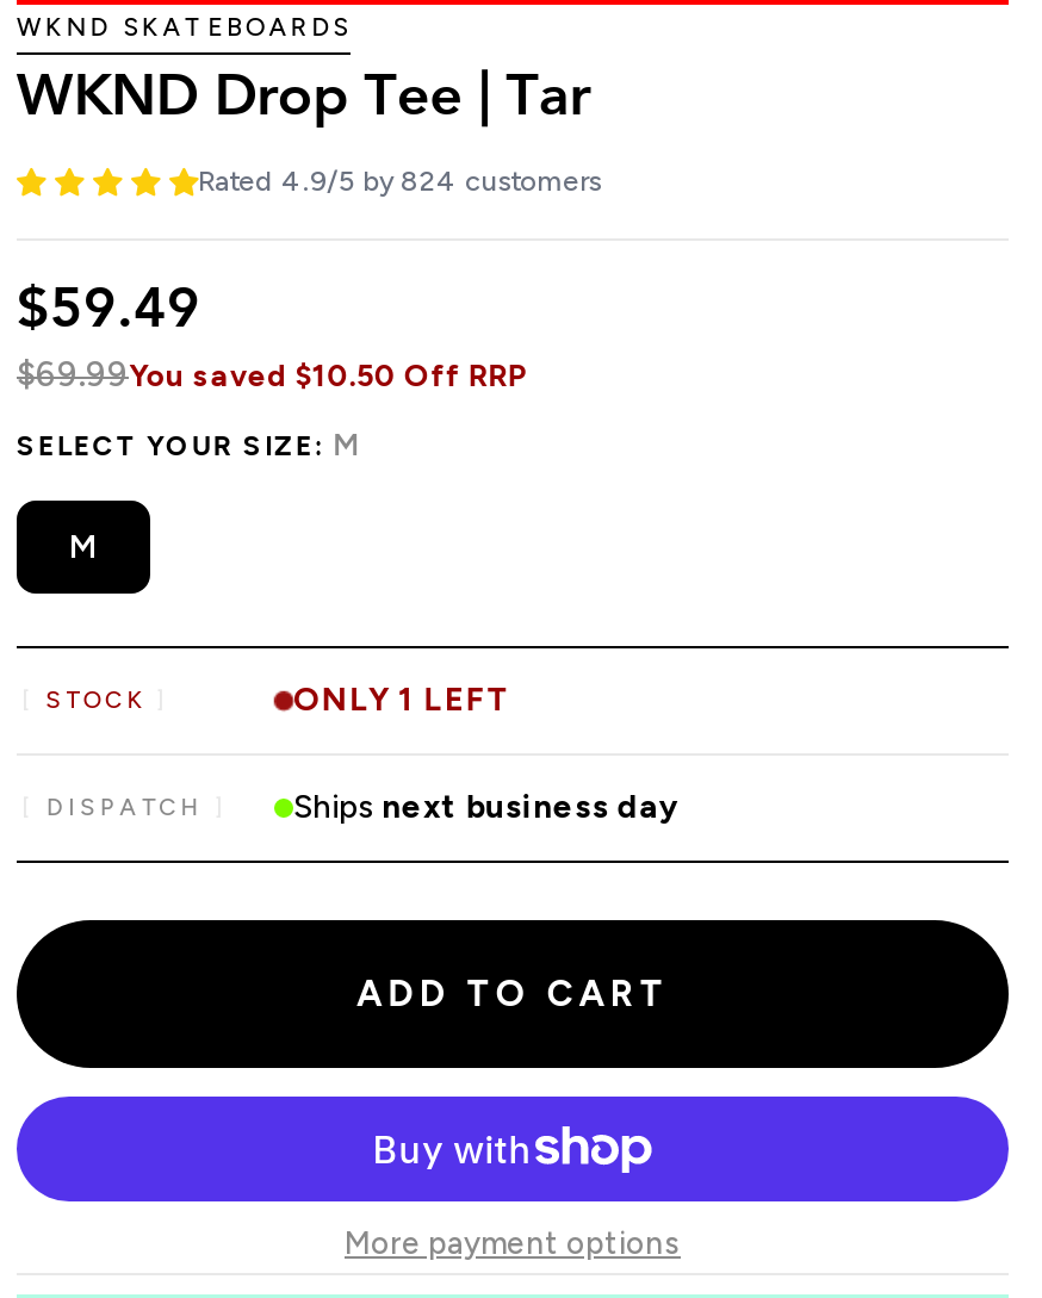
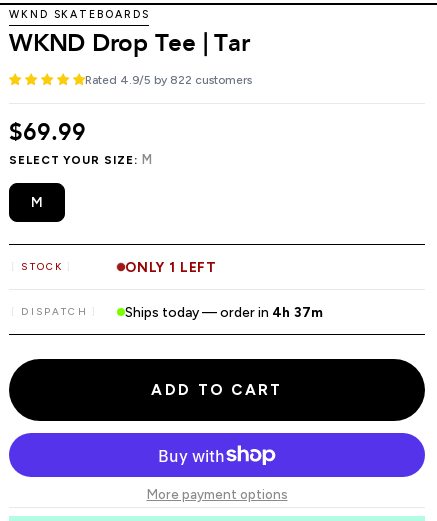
- Rated 4.9/5 by 824 customers
+ Rated 4.9/5 by 822 customers

- $59.49
- $69.99You saved $10.50 Off RRP
+ $69.99

- Ships next business day
+ Ships today — order in 4h 37m
